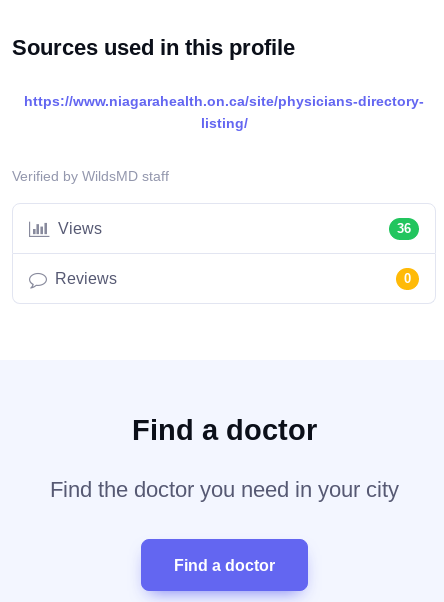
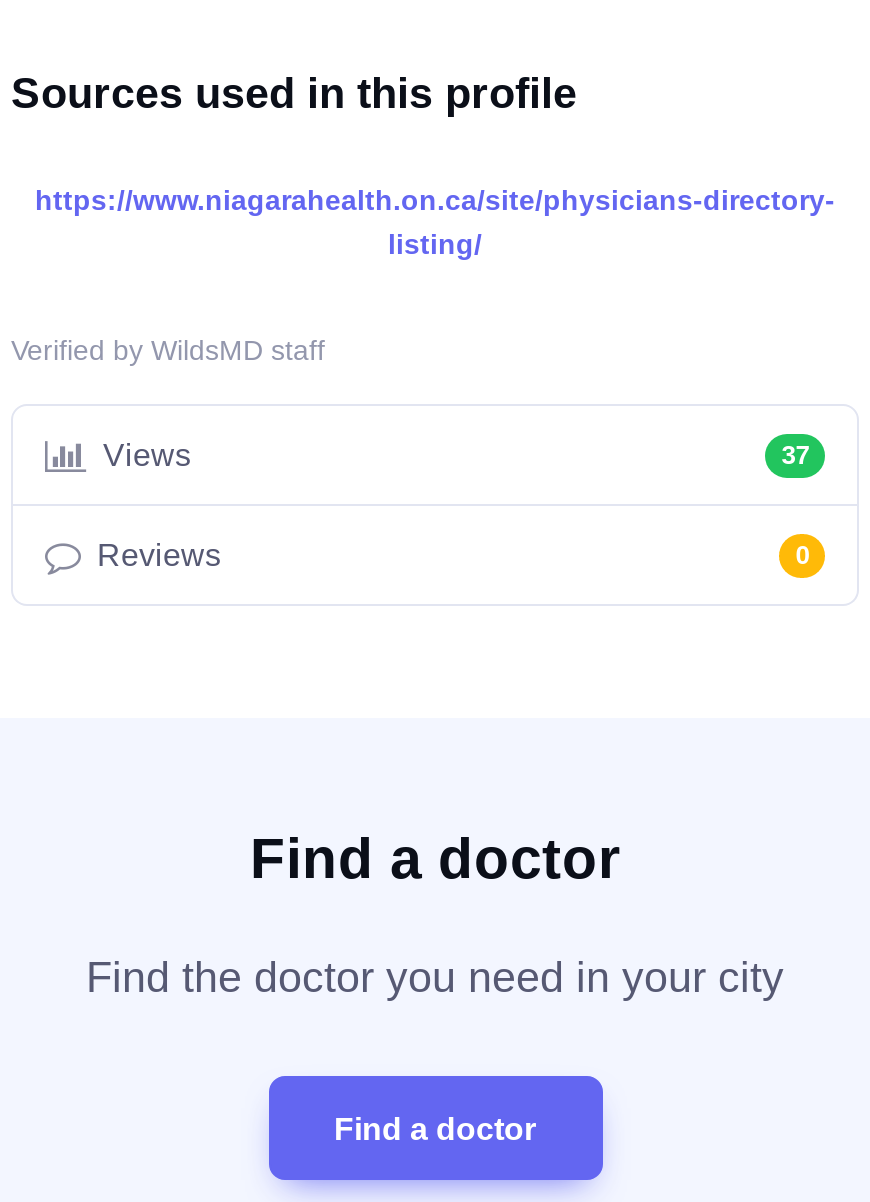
- 36
+ 37
